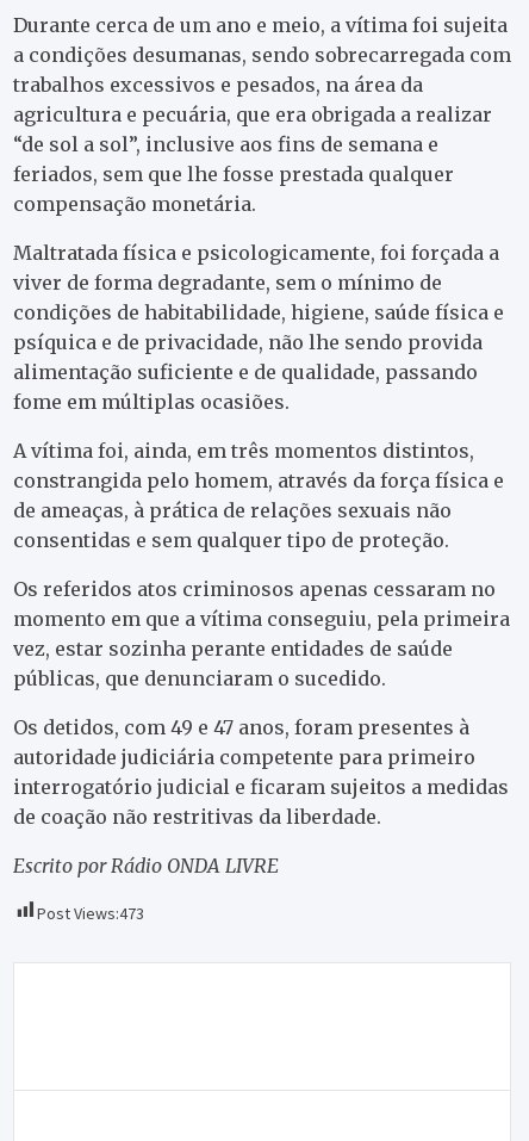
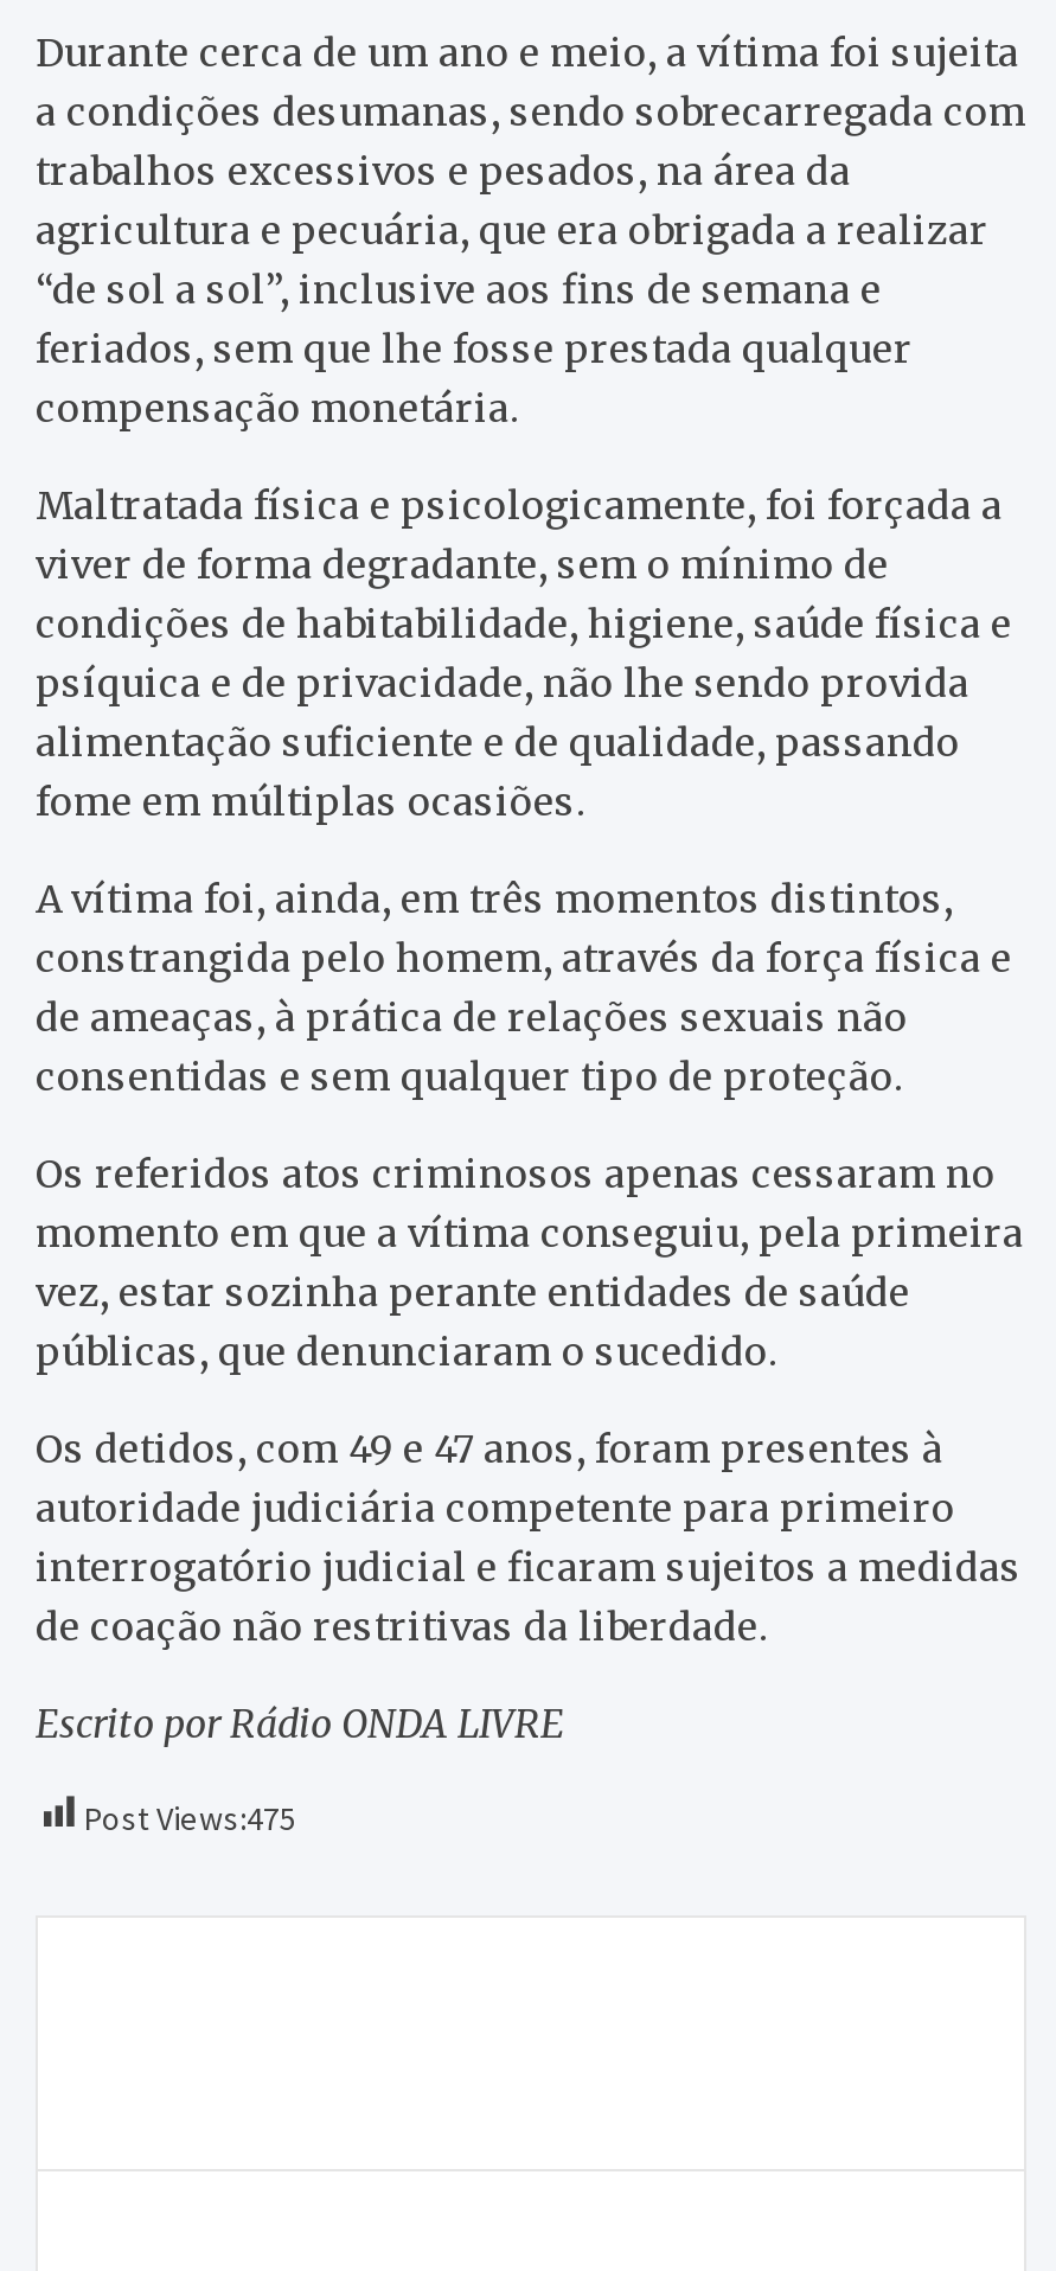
- Post Views:473
+ Post Views:475
